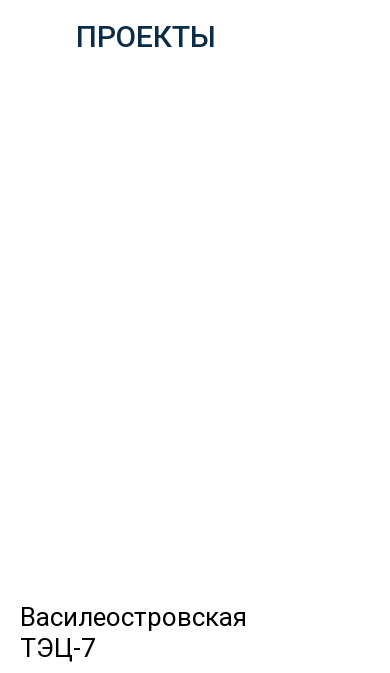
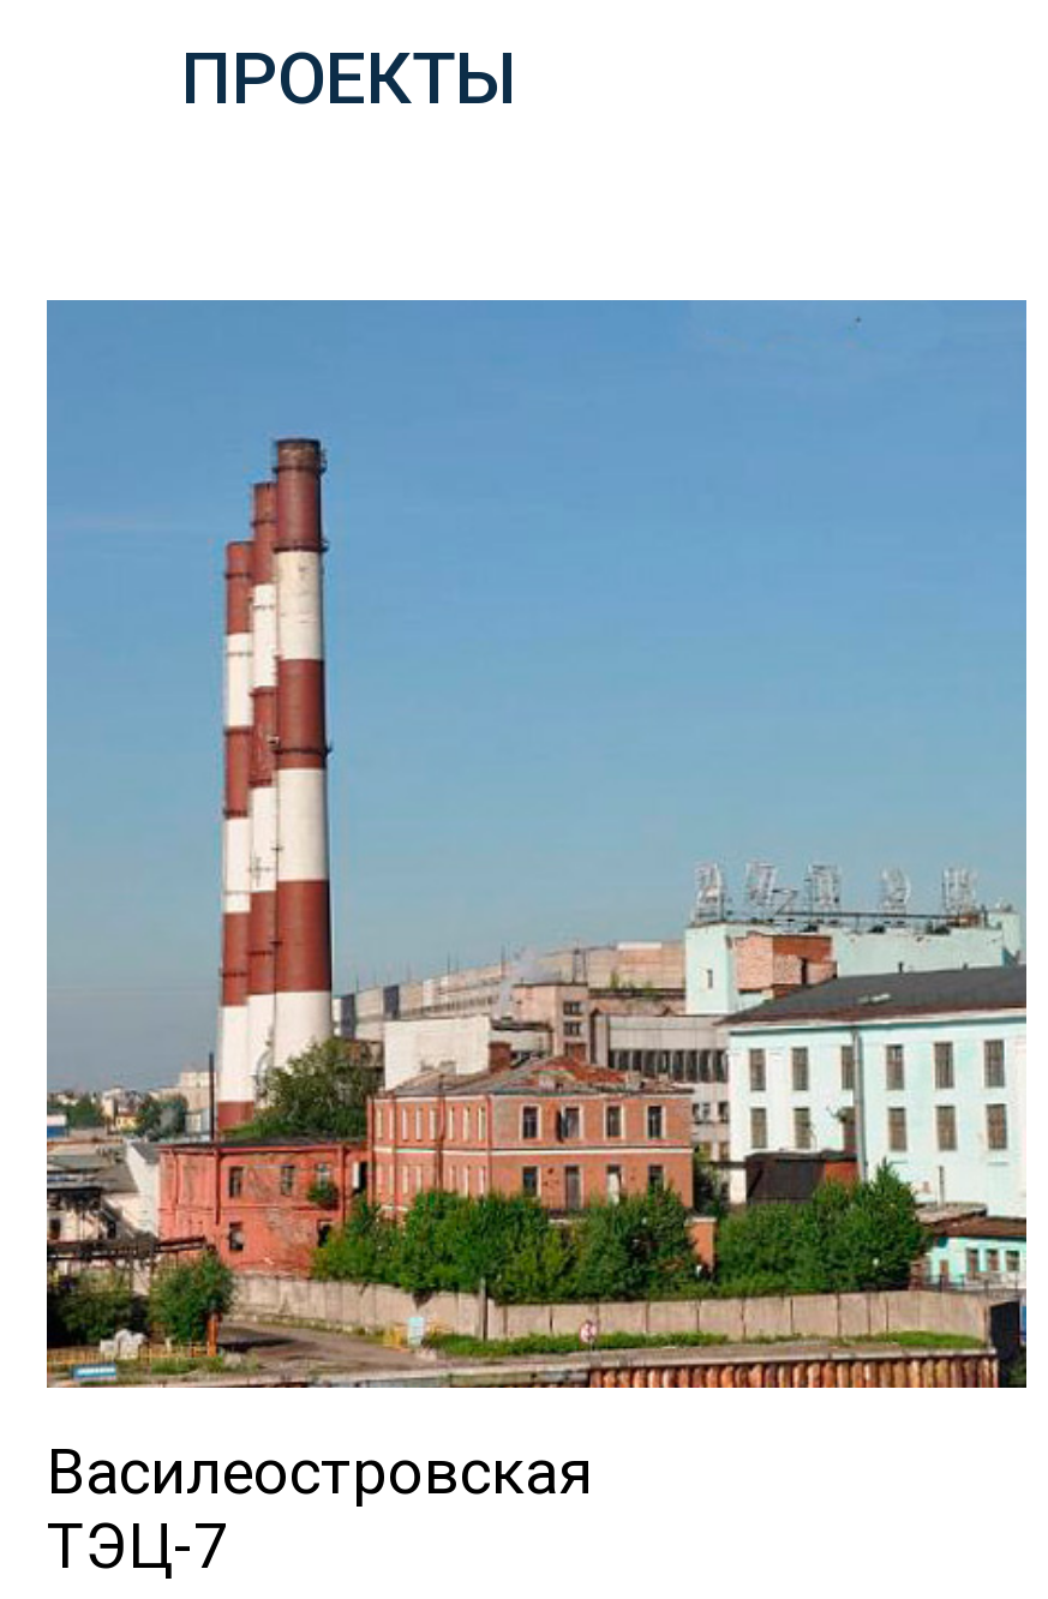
+ [image]
